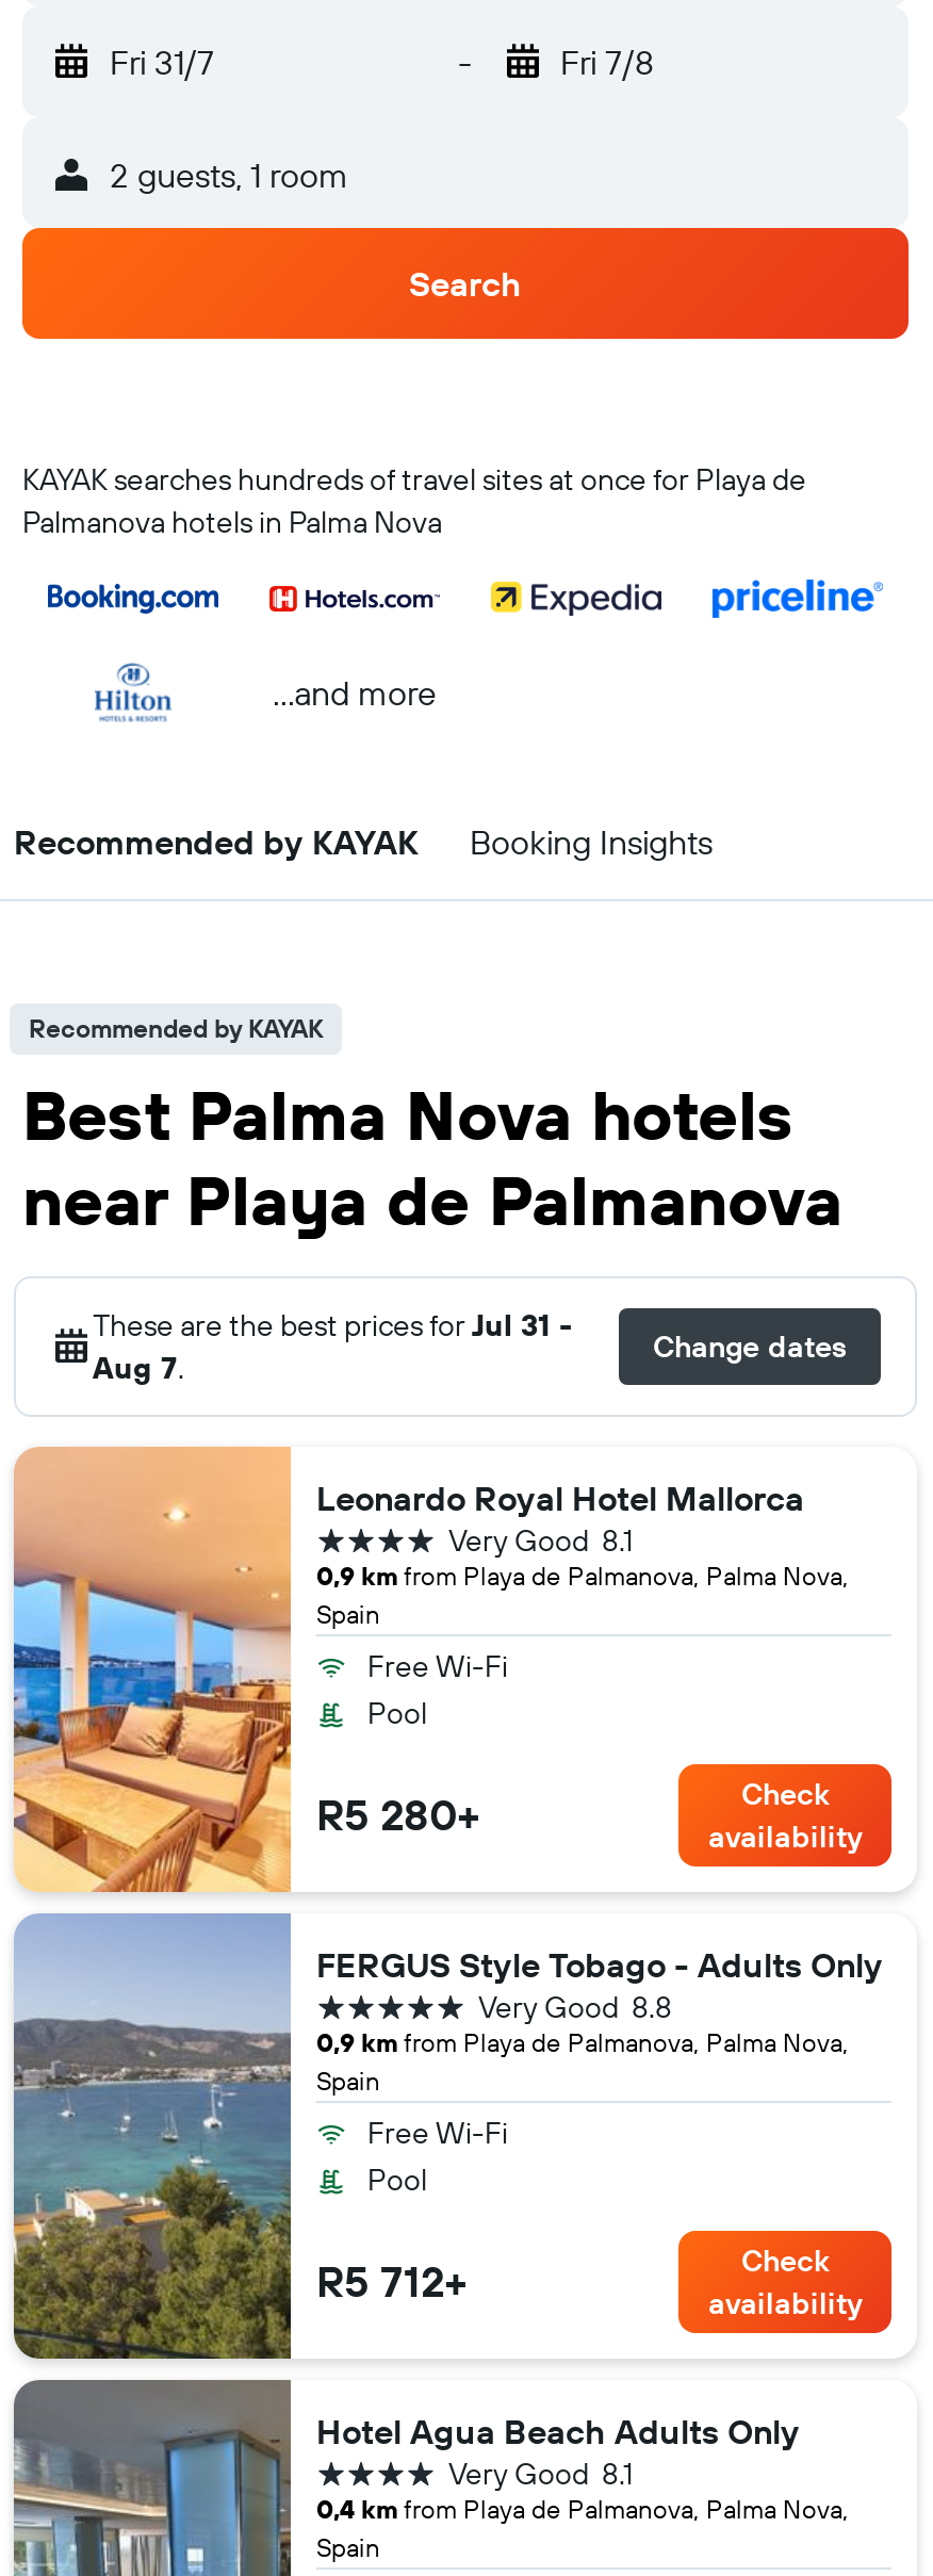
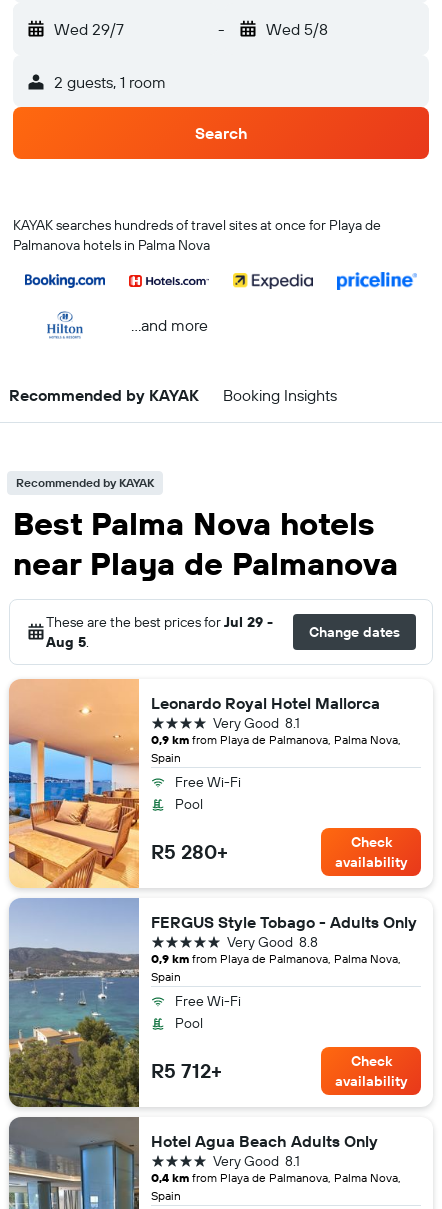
- Fri 31/7
+ Wed 29/7

- Fri 7/8
+ Wed 5/8

- These are the best prices for Jul 31 -
+ These are the best prices for Jul 29 -

- Aug 7.
+ Aug 5.
